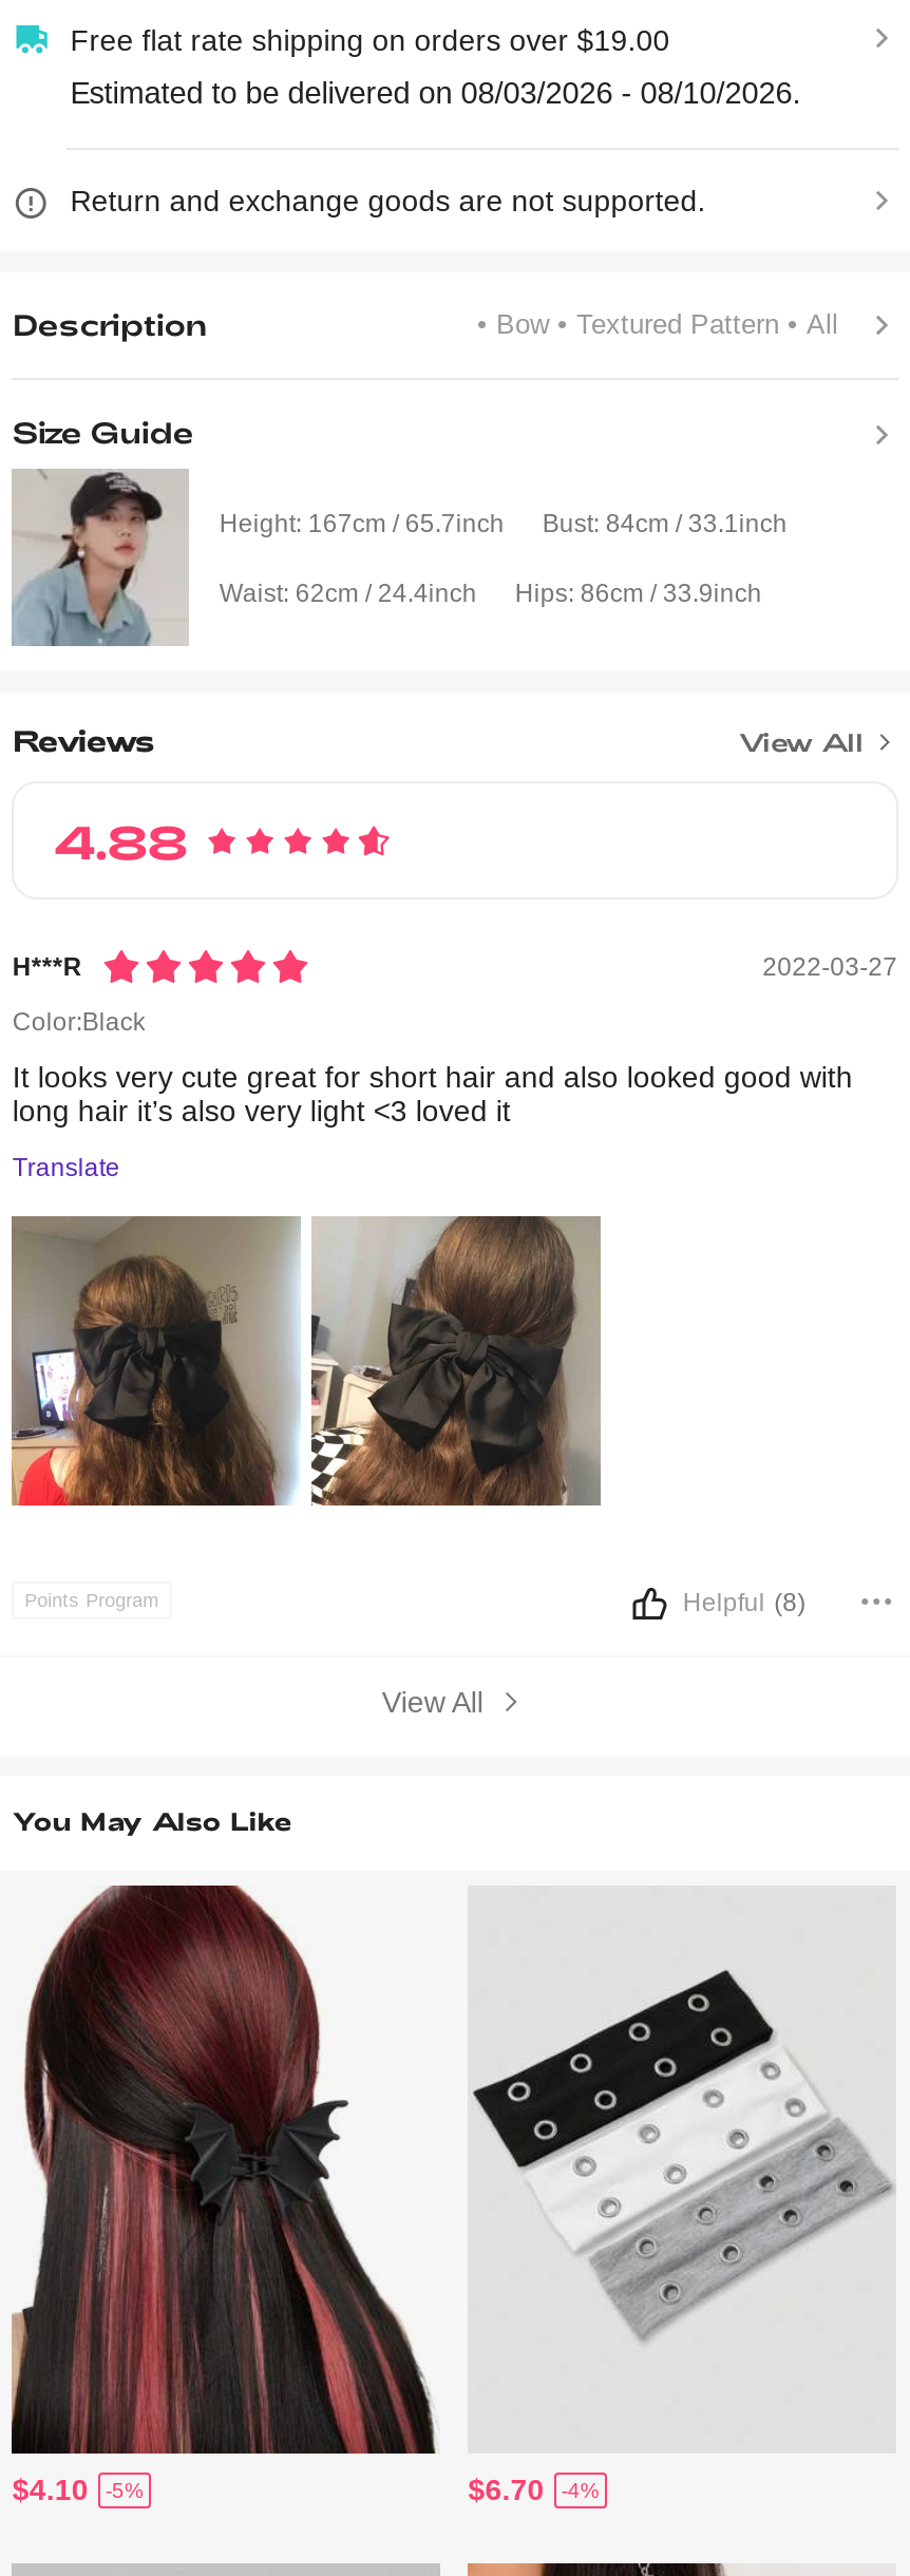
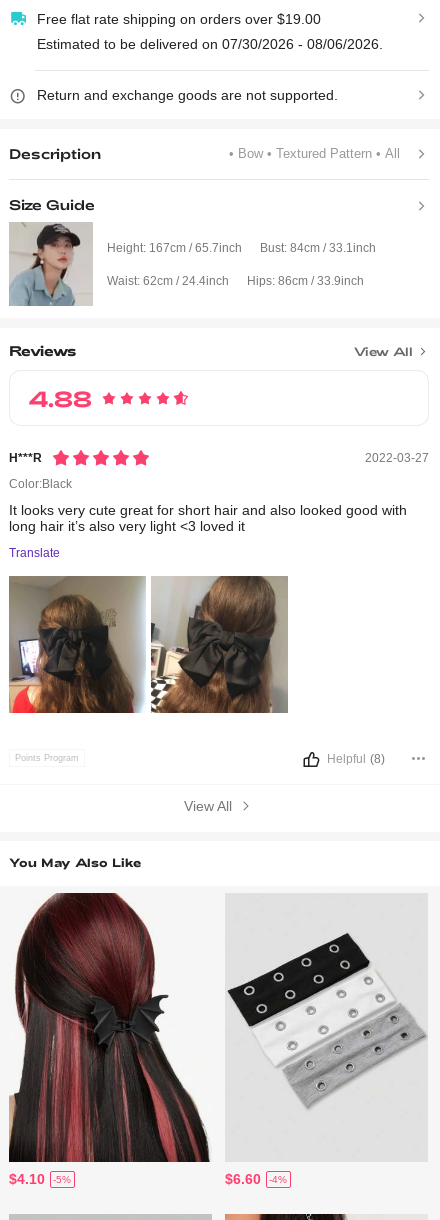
- Estimated to be delivered on 08/03/2026 - 08/10/2026.
+ Estimated to be delivered on 07/30/2026 - 08/06/2026.

- $6.70 -4%
+ $6.60 -4%
